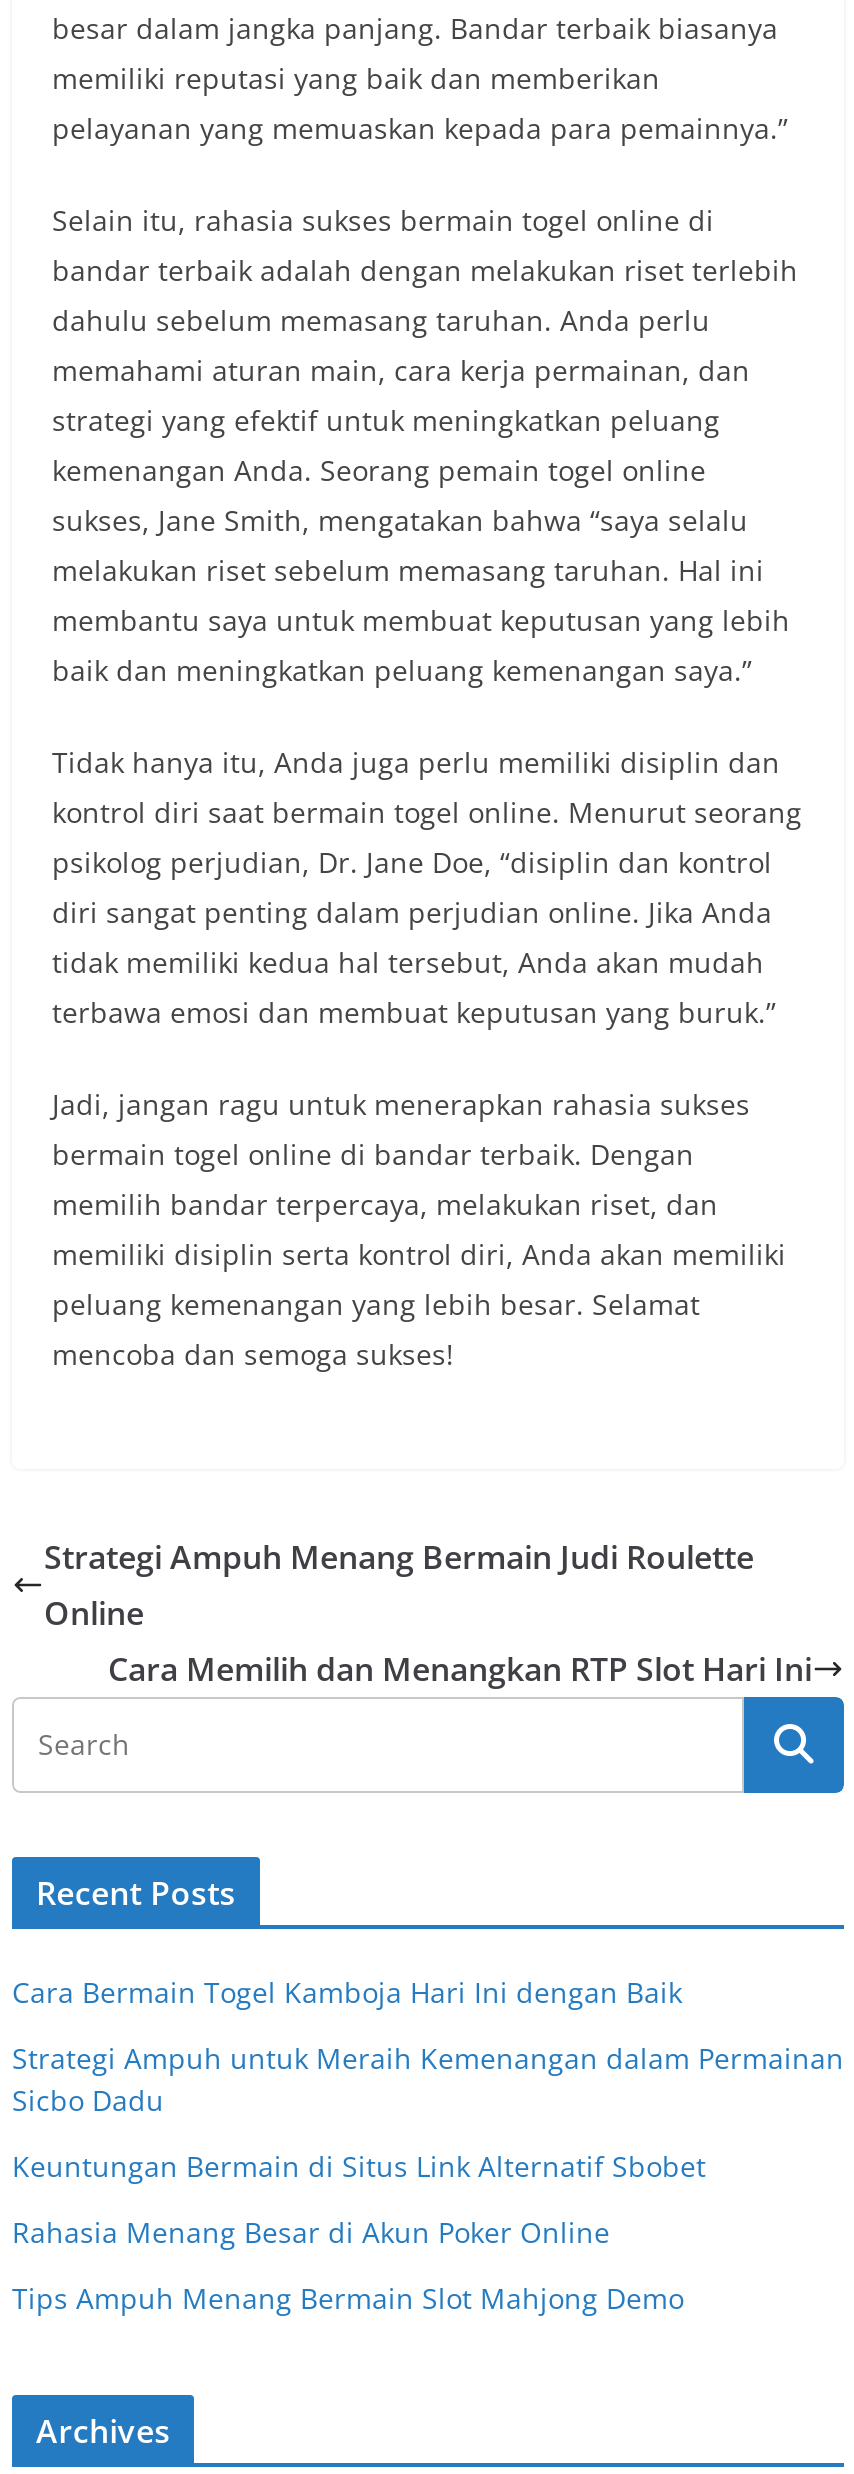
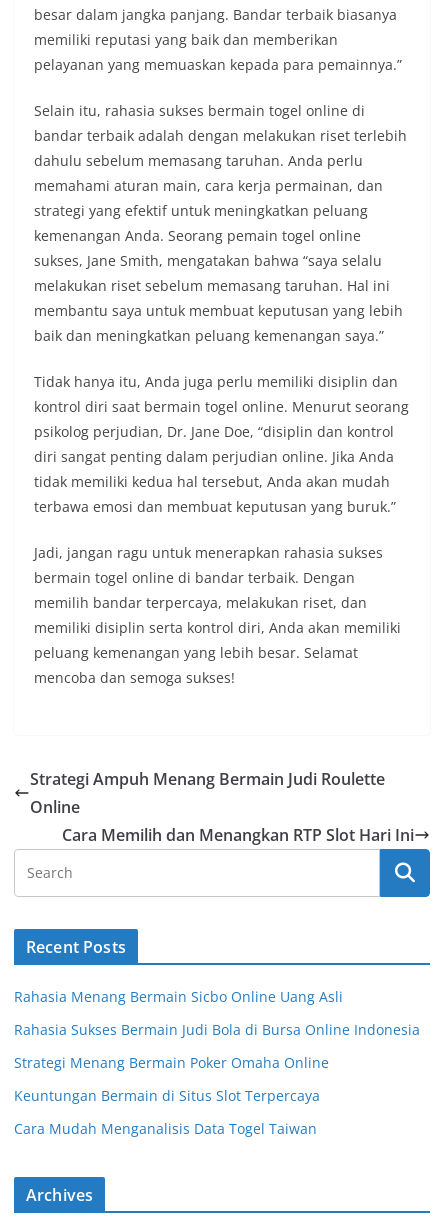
- Cara Bermain Togel Kamboja Hari Ini dengan Baik
+ Rahasia Menang Bermain Sicbo Online Uang Asli

- Strategi Ampuh untuk Meraih Kemenangan dalam Permainan
- Sicbo Dadu
+ Rahasia Sukses Bermain Judi Bola di Bursa Online Indonesia

- Keuntungan Bermain di Situs Link Alternatif Sbobet
+ Strategi Menang Bermain Poker Omaha Online

- Rahasia Menang Besar di Akun Poker Online
+ Keuntungan Bermain di Situs Slot Terpercaya

- Tips Ampuh Menang Bermain Slot Mahjong Demo
+ Cara Mudah Menganalisis Data Togel Taiwan
